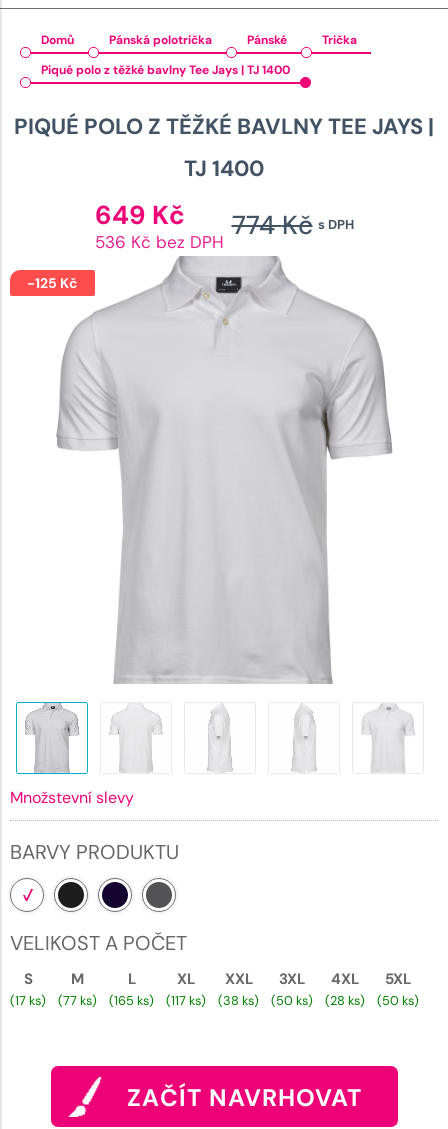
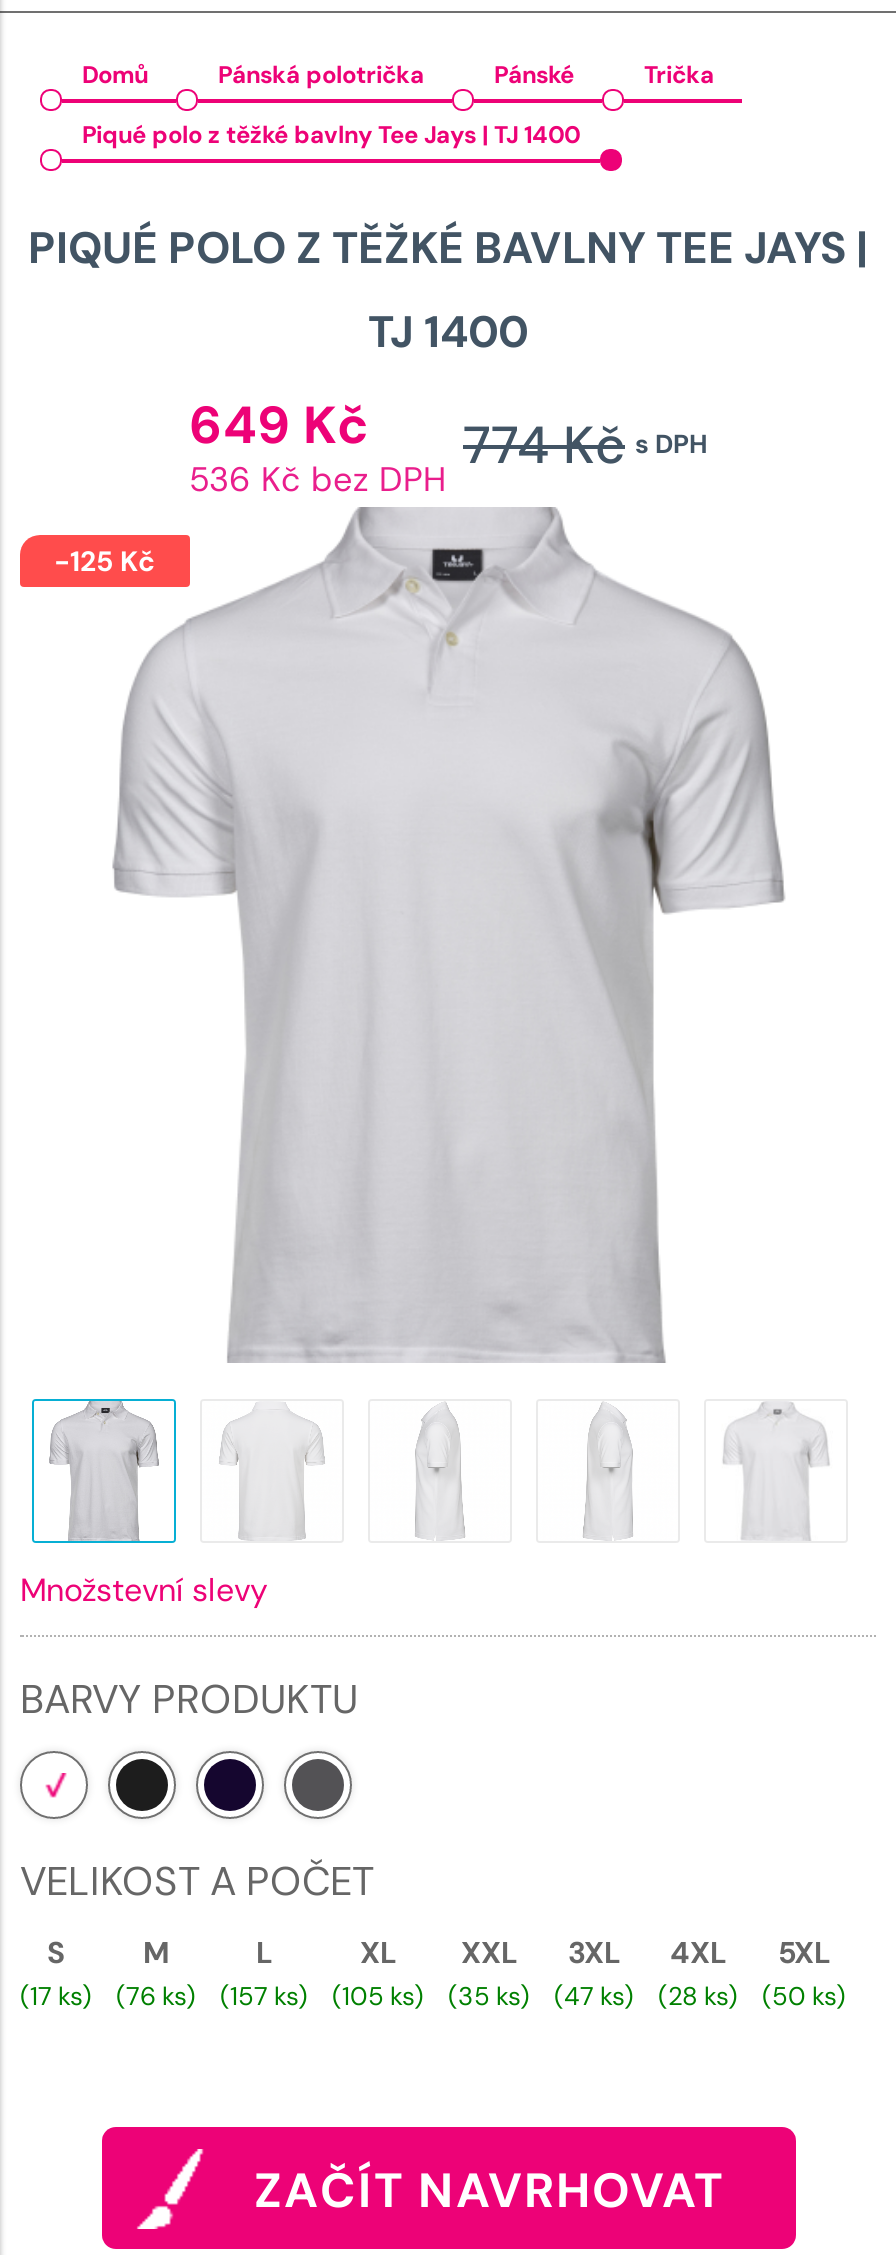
- (77 ks)
+ (76 ks)

- (165 ks)
+ (157 ks)

- (117 ks)
+ (105 ks)

- (38 ks)
+ (35 ks)

- (50 ks)
+ (47 ks)
